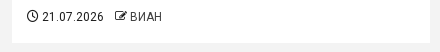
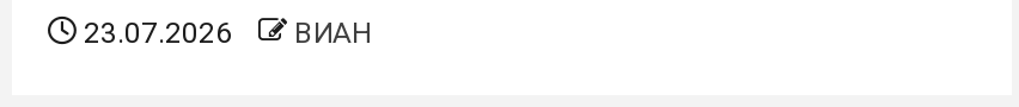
- 21.07.2026 ВИАН
+ 23.07.2026 ВИАН
